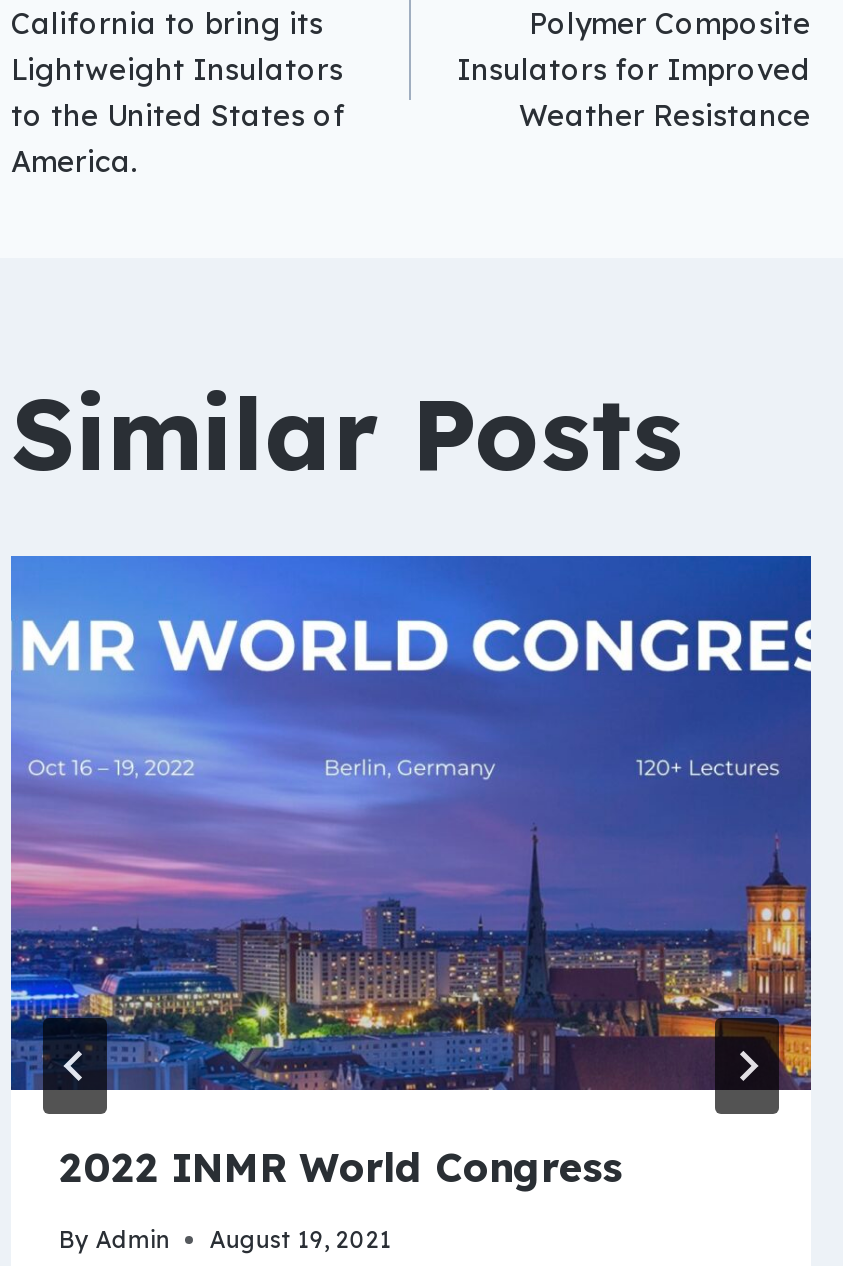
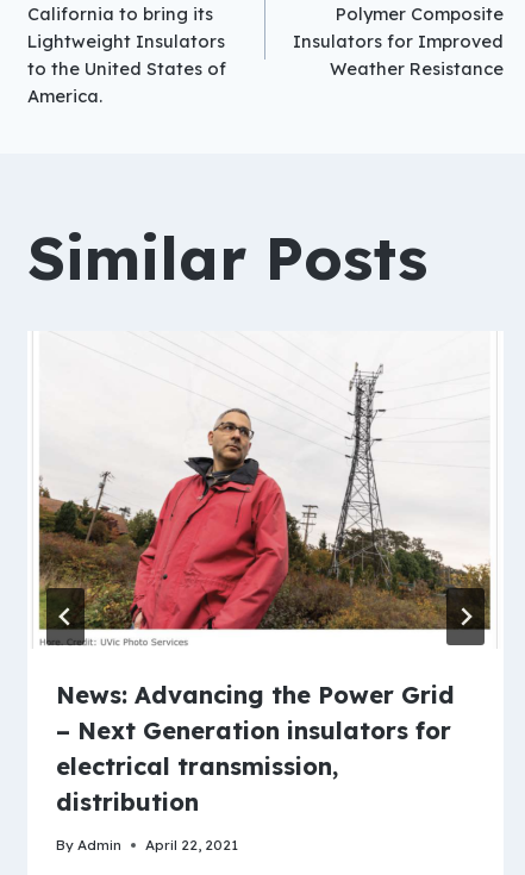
- [image]
- 2022 INMR World Congress
+ [image]
+ News: Advancing the Power Grid
+ – Next Generation insulators for
+ electrical transmission,
+ distribution

- By Admin August 19, 2021
+ By Admin April 22, 2021
